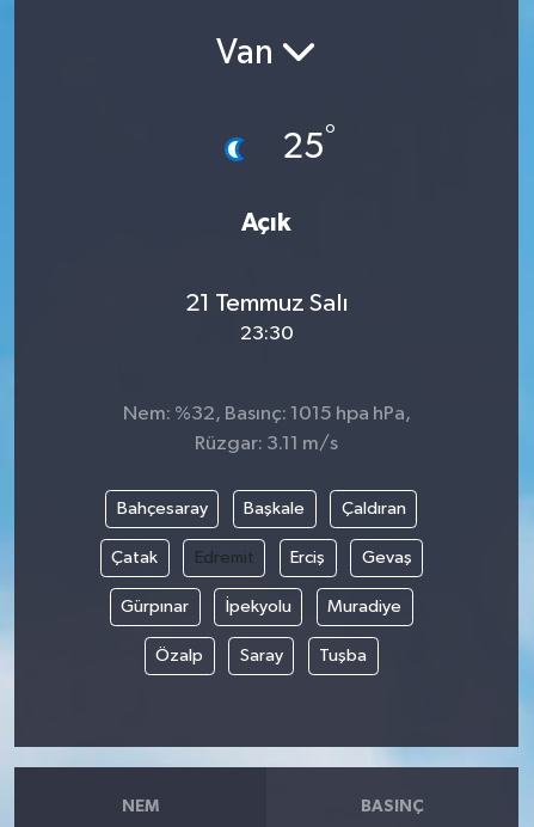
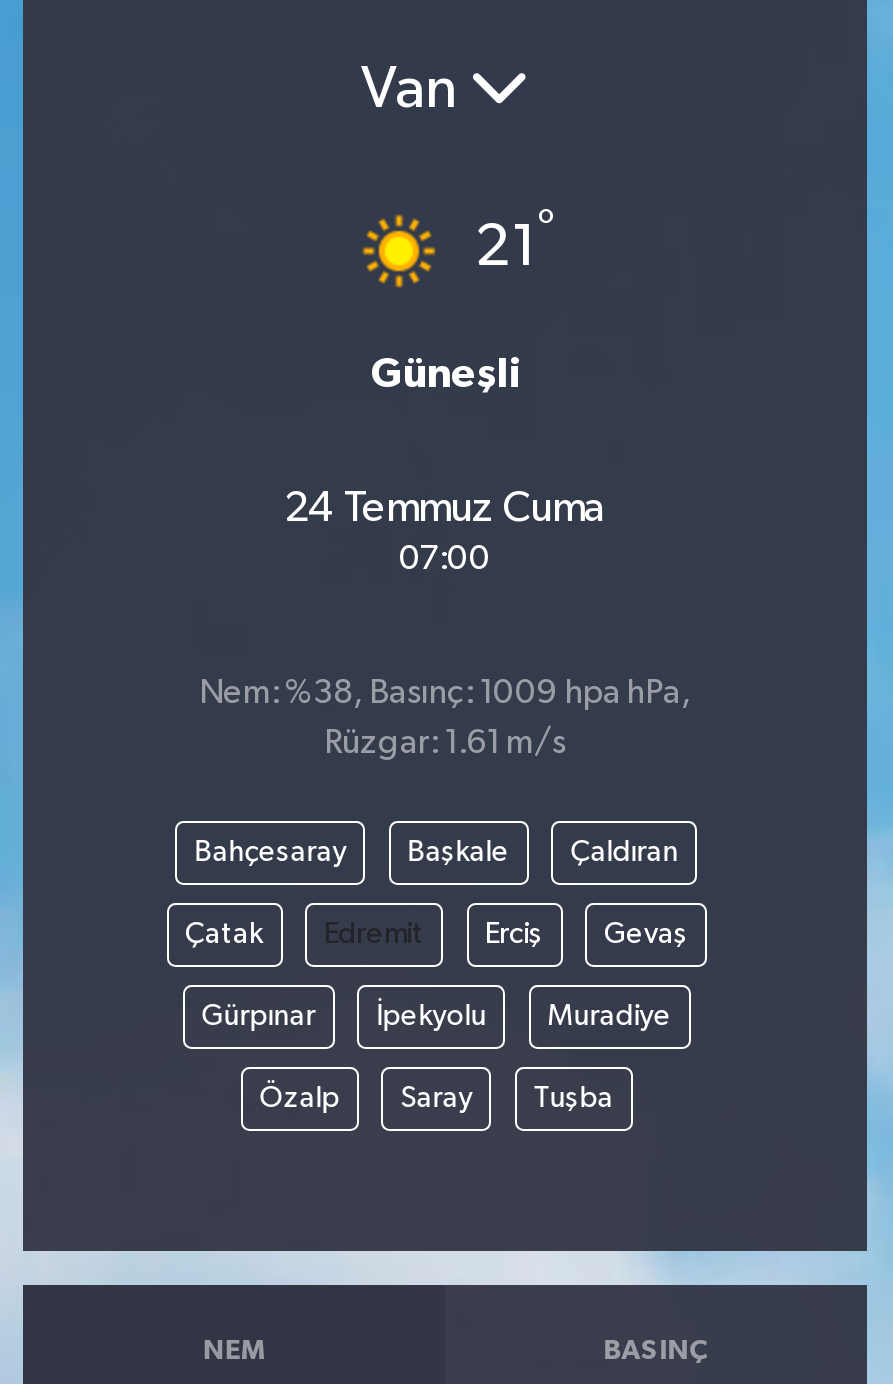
- [image]
- 25°
+ [image]
+ 21°

- Açık
+ Güneşli

- 21 Temmuz Salı
- 23:30
+ 24 Temmuz Cuma
+ 07:00

- Nem: %32, Basınç: 1015 hpa hPa,
+ Nem: %38, Basınç: 1009 hpa hPa,

- Rüzgar: 3.11 m/s
+ Rüzgar: 1.61 m/s
